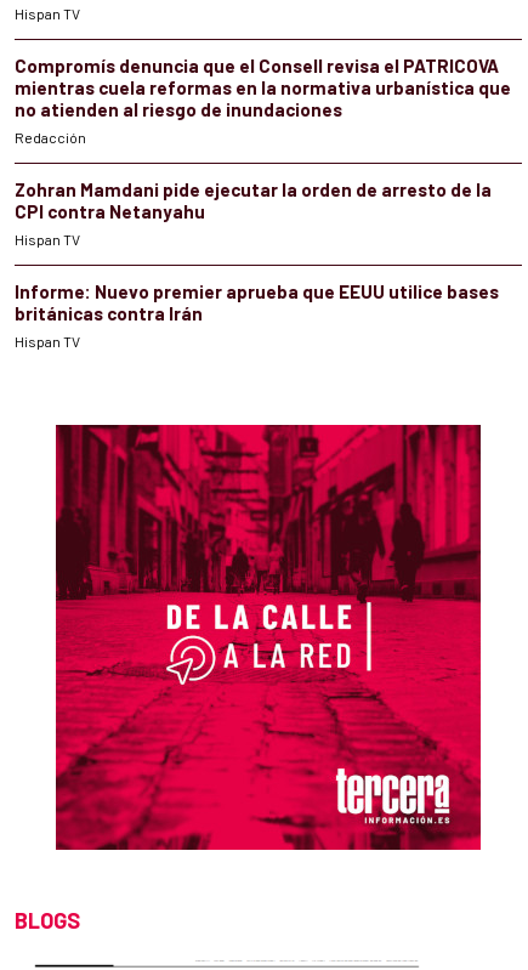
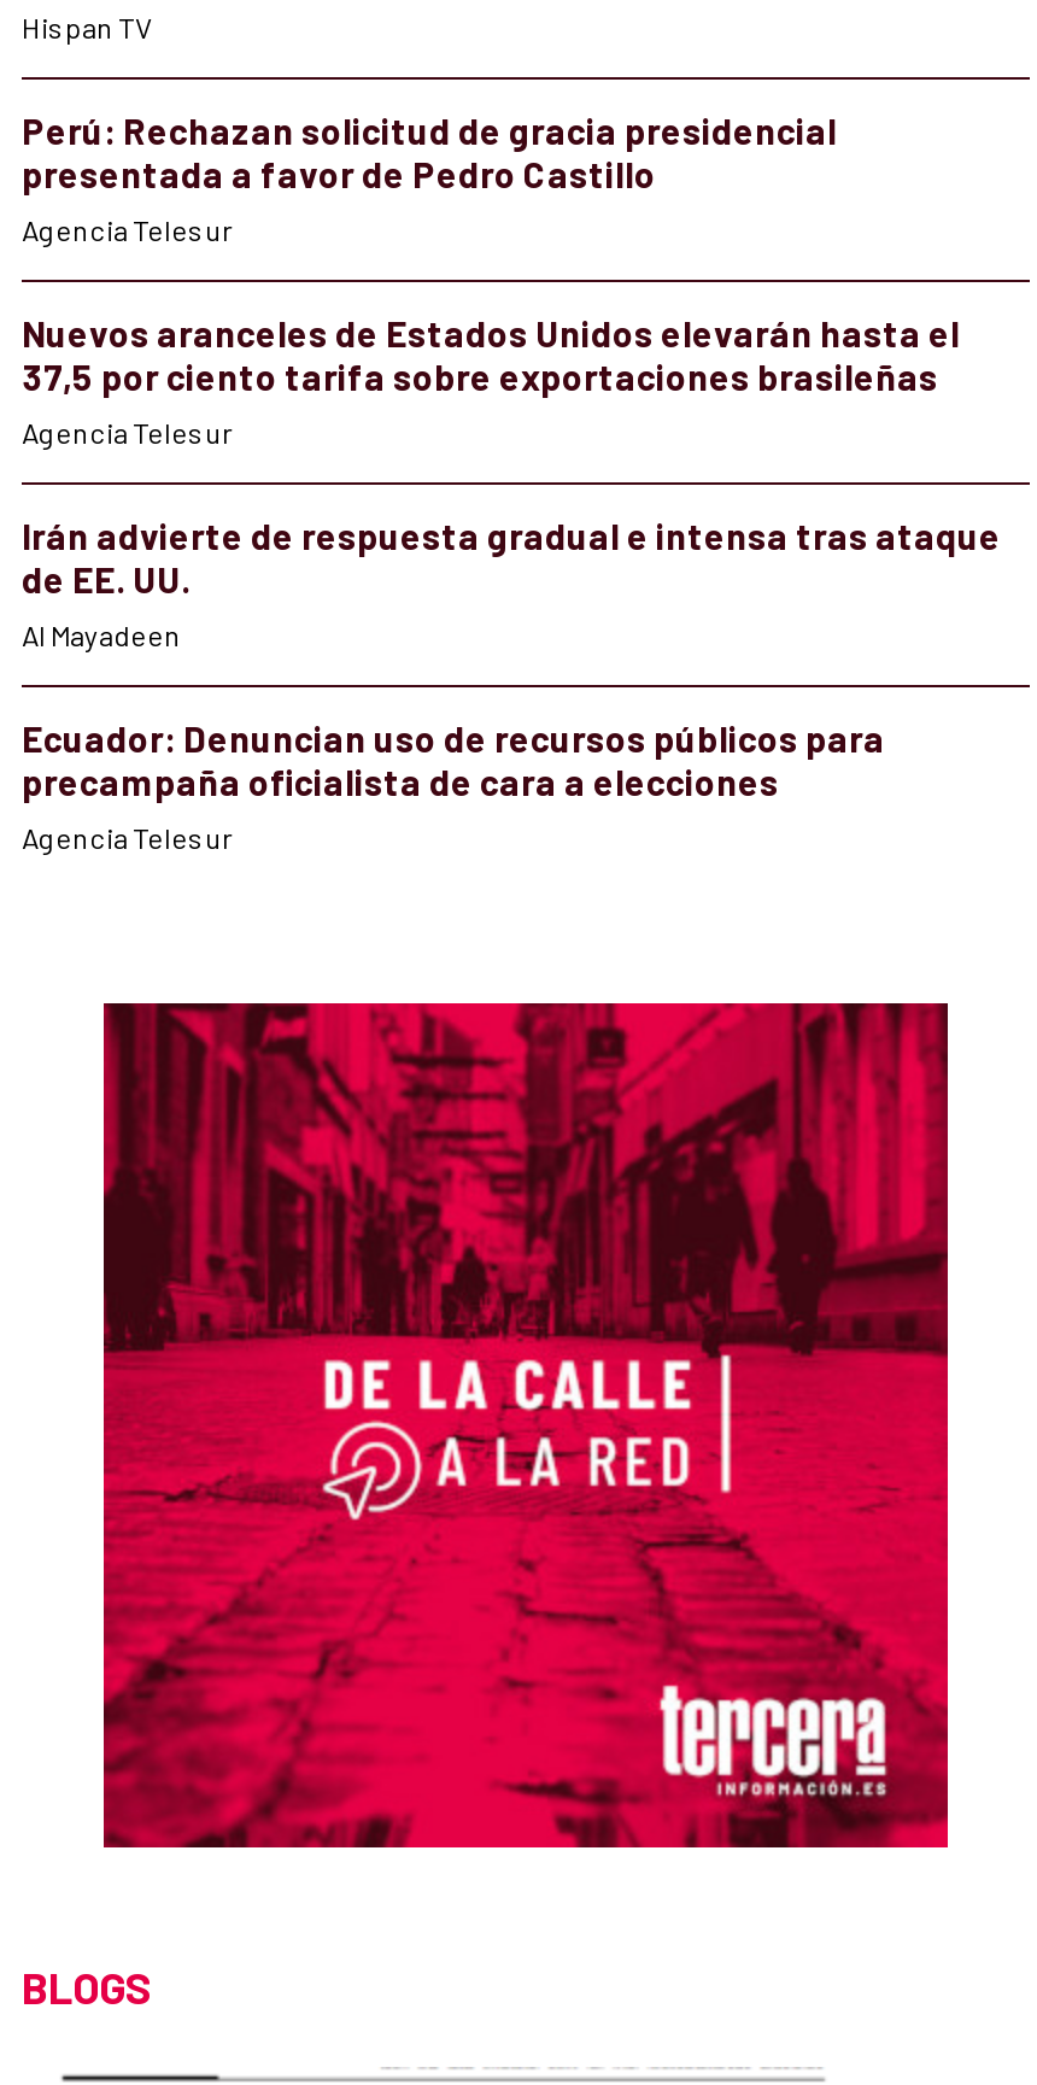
- Compromís denuncia que el Consell revisa el PATRICOVA
- mientras cuela reformas en la normativa urbanística que
- no atienden al riesgo de inundaciones
- Redacción
- Zohran Mamdani pide ejecutar la orden de arresto de la
- CPI contra Netanyahu
- Hispan TV
- Informe: Nuevo premier aprueba que EEUU utilice bases
- británicas contra Irán
- Hispan TV
+ Perú: Rechazan solicitud de gracia presidencial
+ presentada a favor de Pedro Castillo
+ Agencia Telesur
+ Nuevos aranceles de Estados Unidos elevarán hasta el
+ 37,5 por ciento tarifa sobre exportaciones brasileñas
+ Agencia Telesur
+ Irán advierte de respuesta gradual e intensa tras ataque
+ de EE. UU.
+ Al Mayadeen
+ Ecuador: Denuncian uso de recursos públicos para
+ precampaña oficialista de cara a elecciones
+ Agencia Telesur
